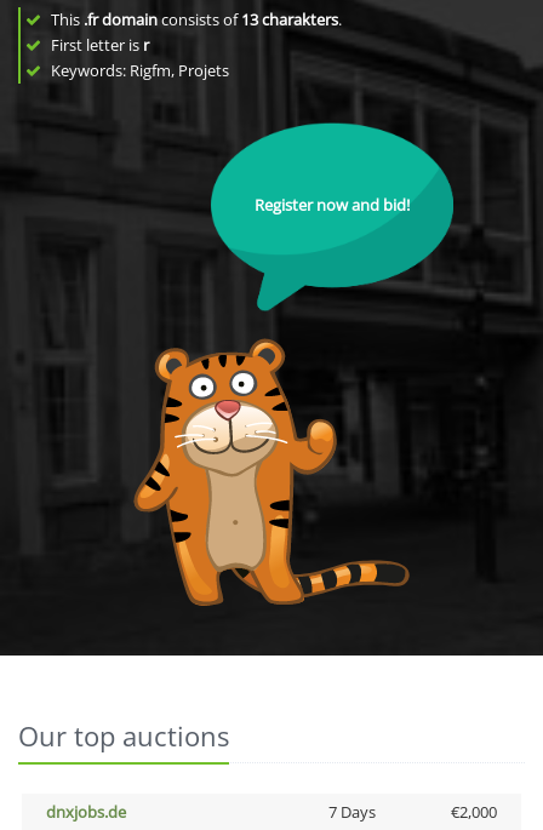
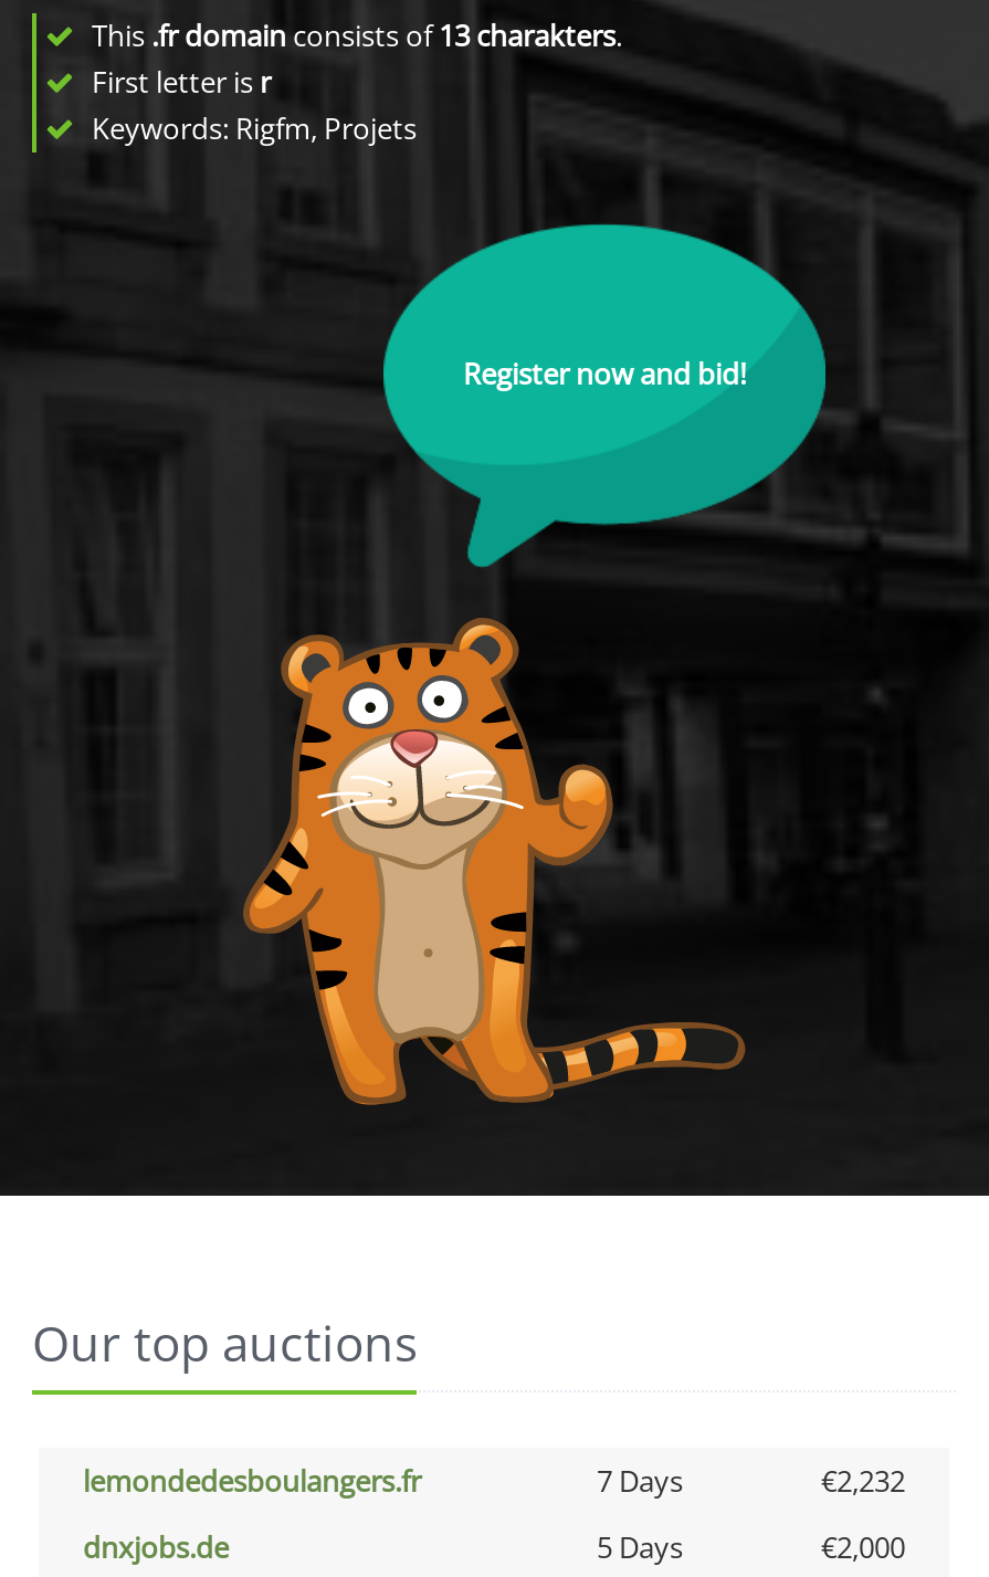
+ lemondedesboulangers.fr
+ 7 Days
+ €2,232

- 7 Days
+ 5 Days
